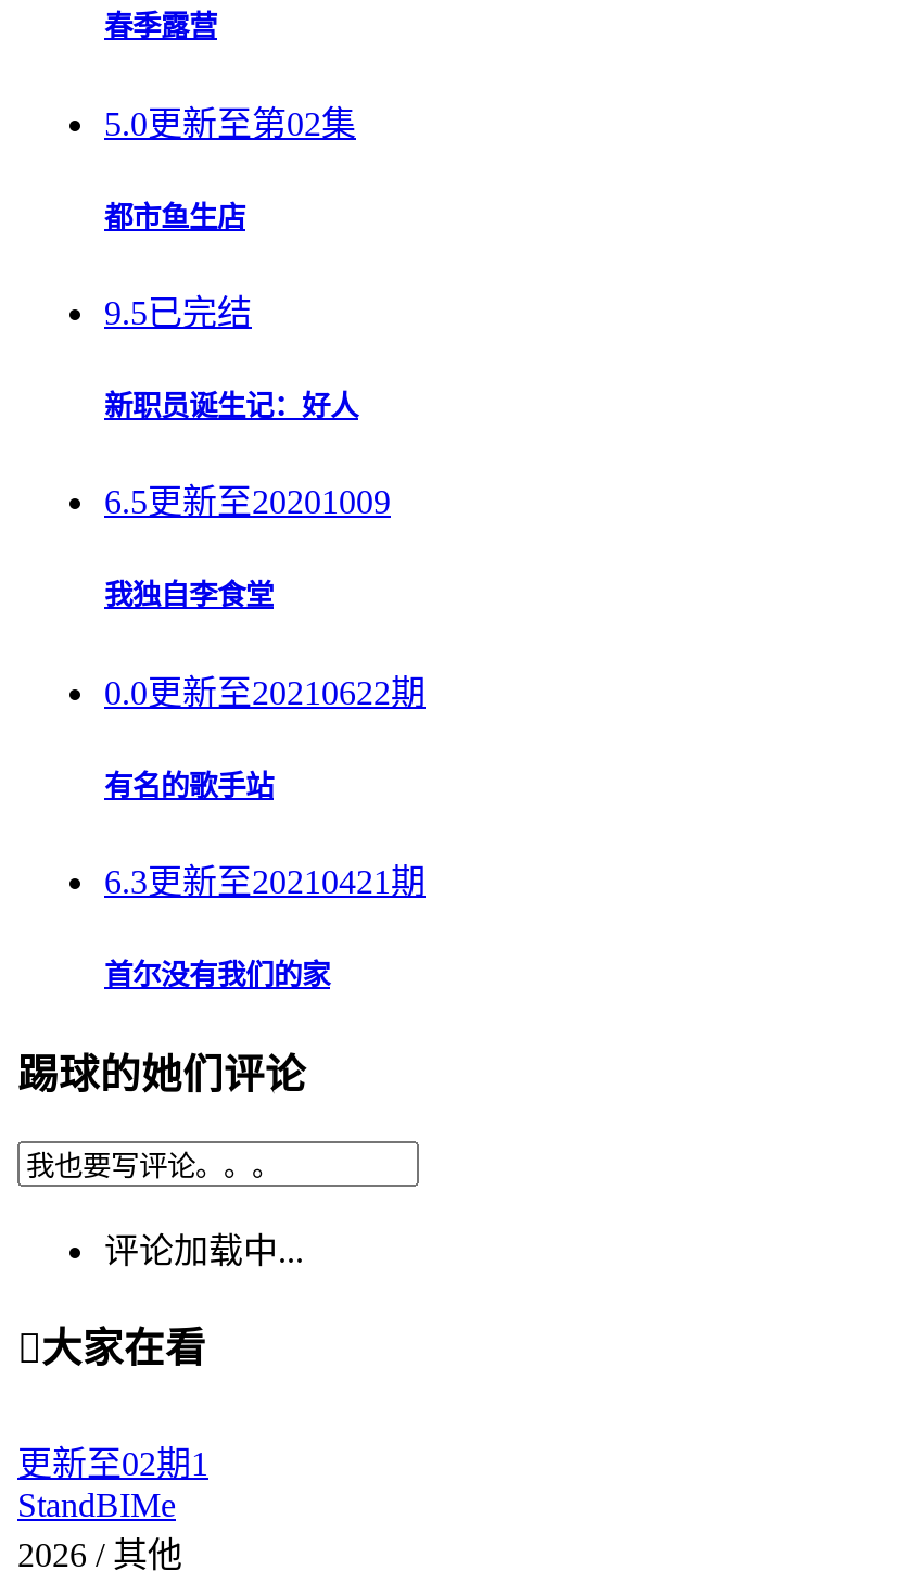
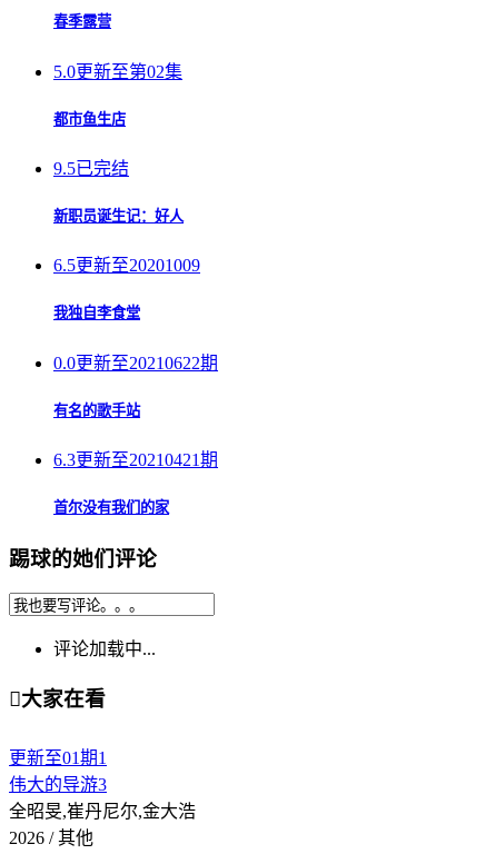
- 更新至02期1
- StandBIMe
+ 更新至01期1
+ 伟大的导游3
+ 全昭旻,崔丹尼尔,金大浩
